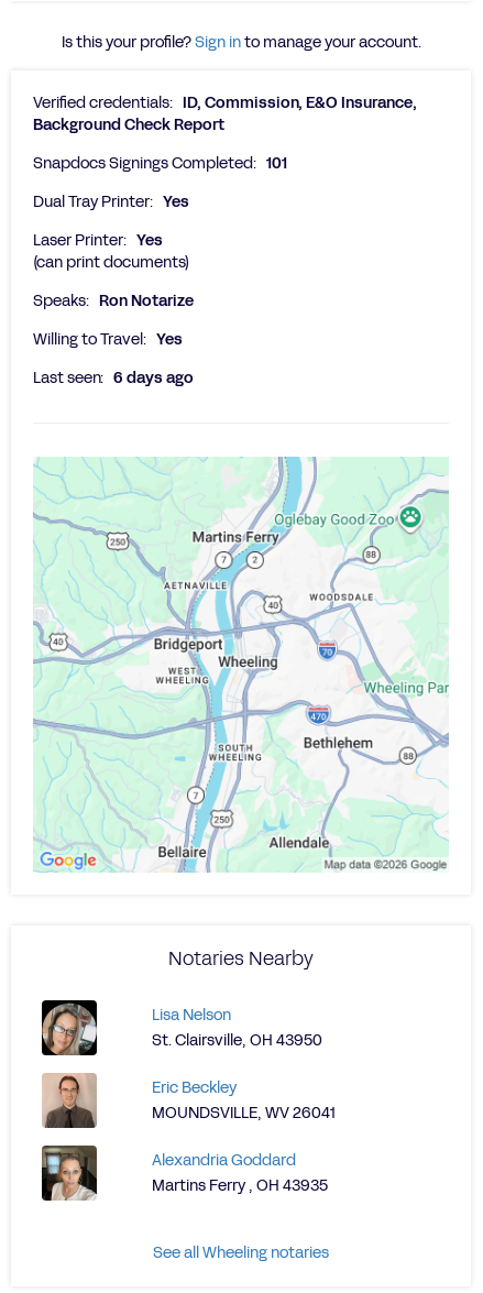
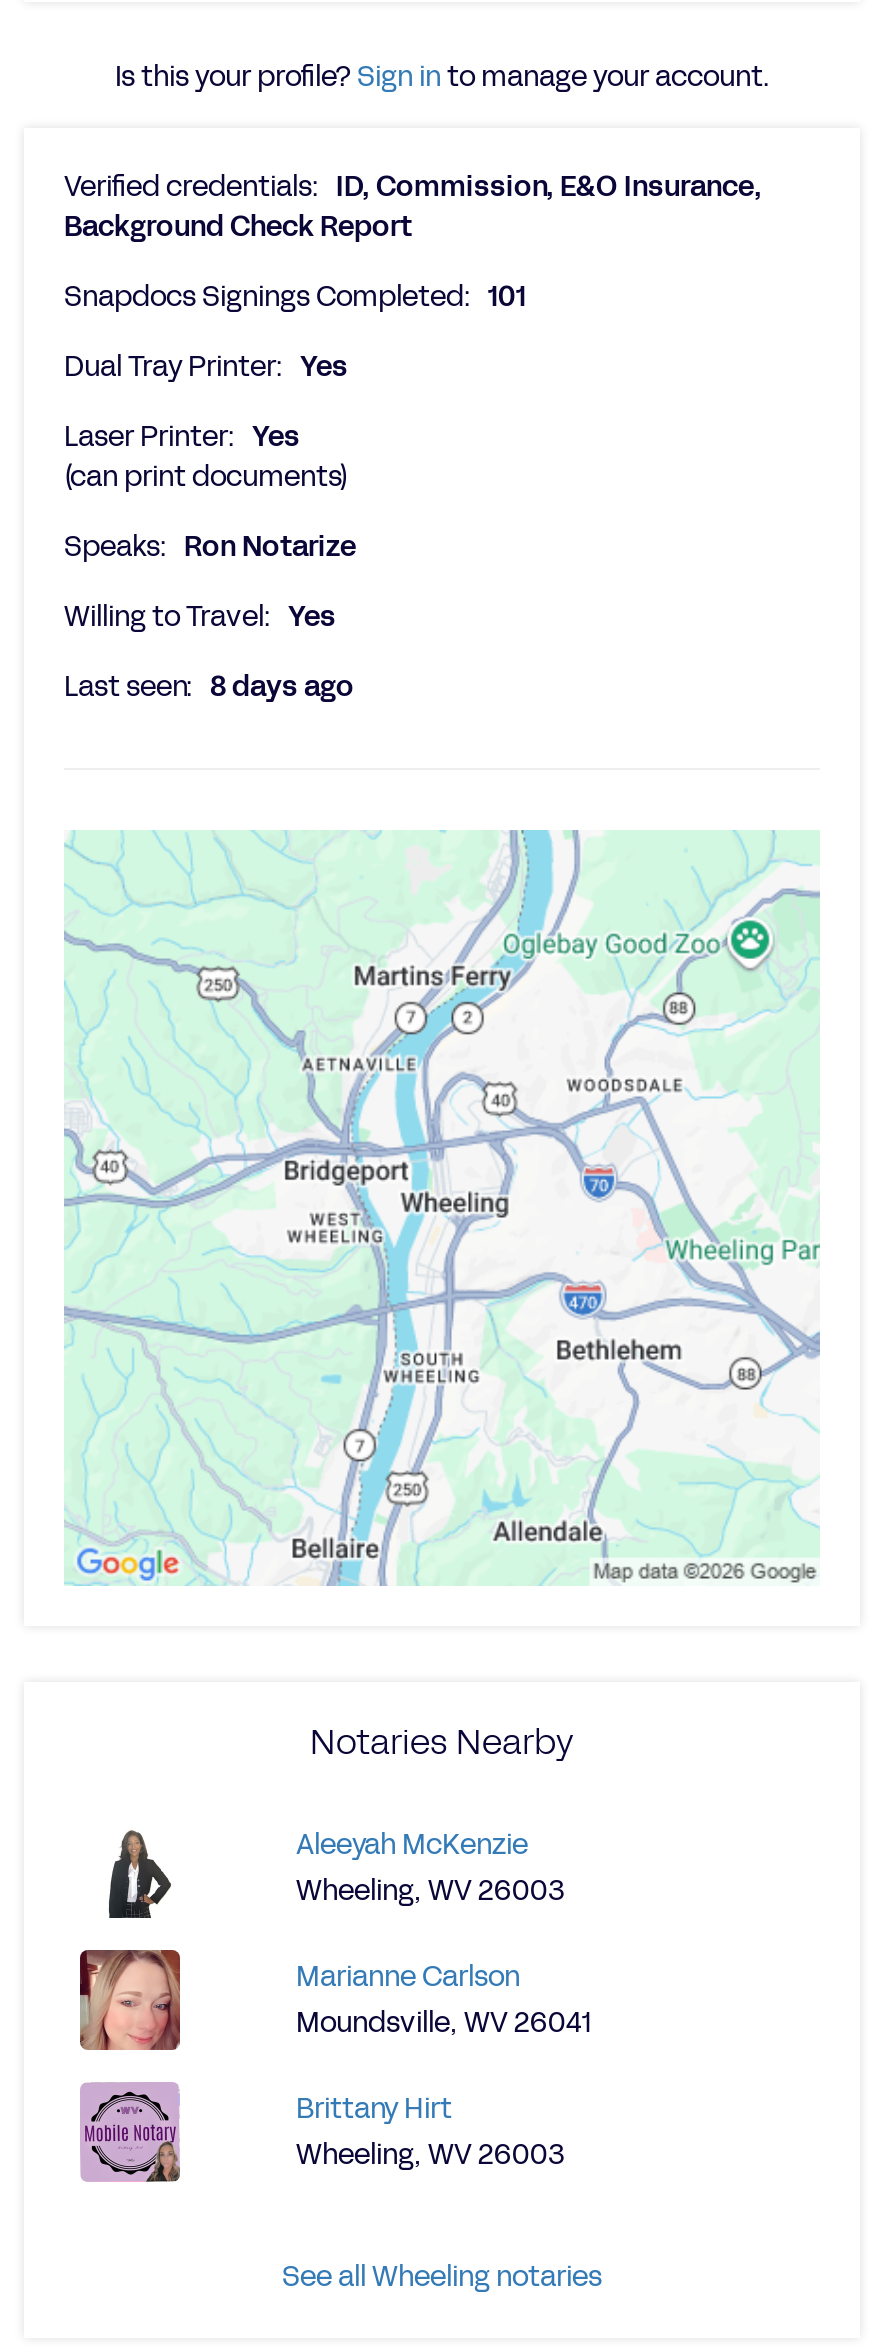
- Last seen: 6 days ago
+ Last seen: 8 days ago

- [image]
+ [image]

- Lisa Nelson
- St. Clairsville, OH 43950
+ Aleeyah McKenzie
+ Wheeling, WV 26003

- [image]
+ [image]

- Eric Beckley
- MOUNDSVILLE, WV 26041
+ Marianne Carlson
+ Moundsville, WV 26041

- [image]
+ [image]

- Alexandria Goddard
- Martins Ferry , OH 43935
+ Brittany Hirt
+ Wheeling, WV 26003
